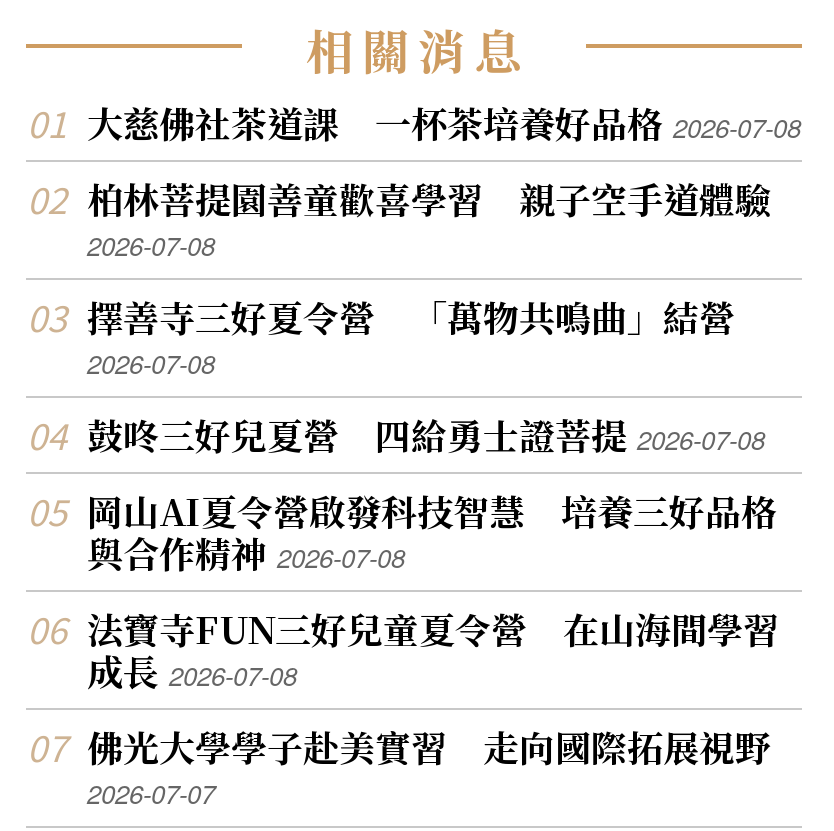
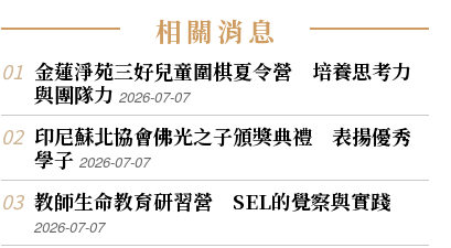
- 大慈佛社茶道課 一杯茶培養好品格2026-07-08
- 柏林菩提園善童歡喜學習 親子空手道體驗
- 2026-07-08
- 擇善寺三好夏令營 「萬物共鳴曲」結營
- 2026-07-08
- 鼓咚三好兒夏營 四給勇士證菩提2026-07-08
- 岡山AI夏令營啟發科技智慧 培養三好品格
- 與合作精神2026-07-08
- 法寶寺FUN三好兒童夏令營 在山海間學習
- 成長2026-07-08
- 佛光大學學子赴美實習 走向國際拓展視野
+ 金蓮淨苑三好兒童圍棋夏令營 培養思考力
+ 與團隊力2026-07-07
+ 印尼蘇北協會佛光之子頒獎典禮 表揚優秀
+ 學子2026-07-07
+ 教師生命教育研習營 SEL的覺察與實踐
